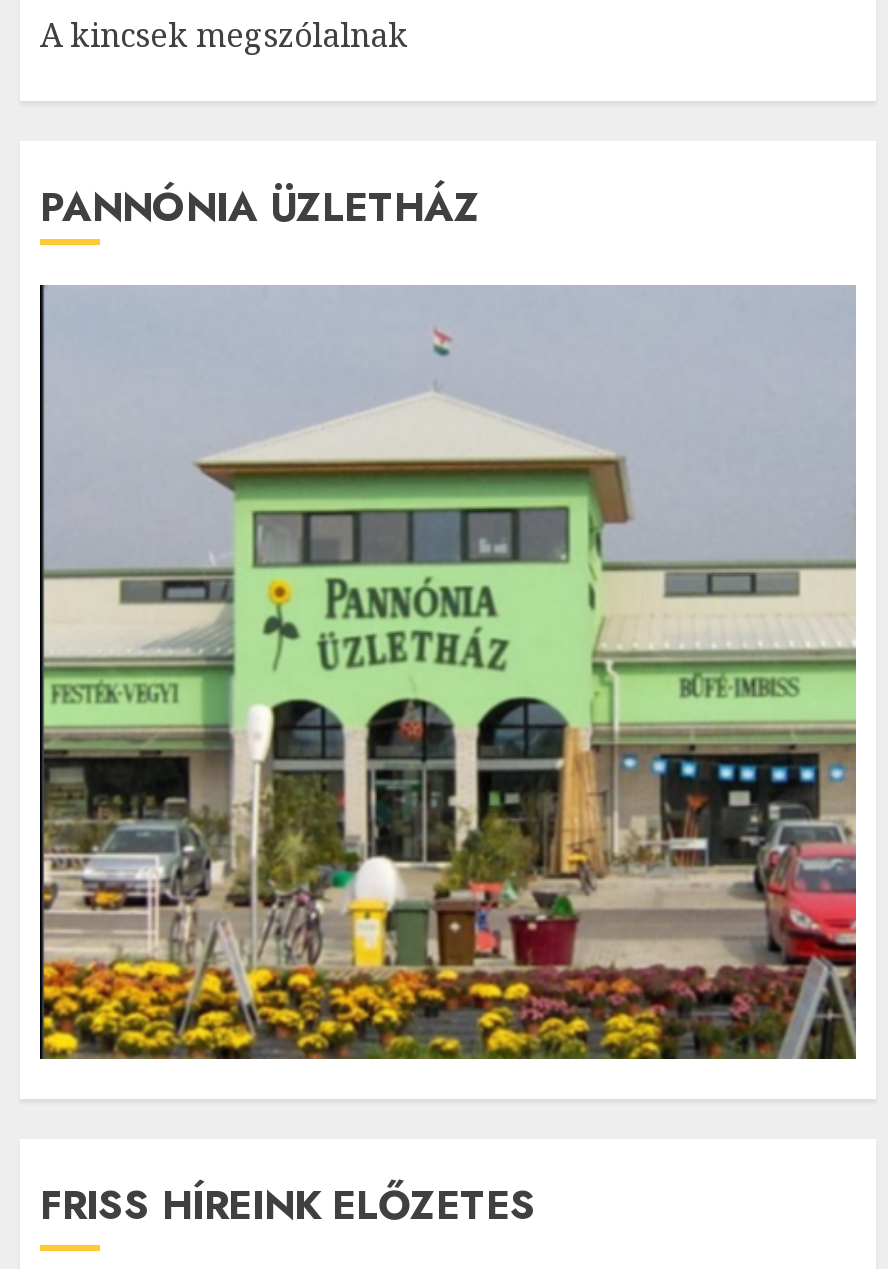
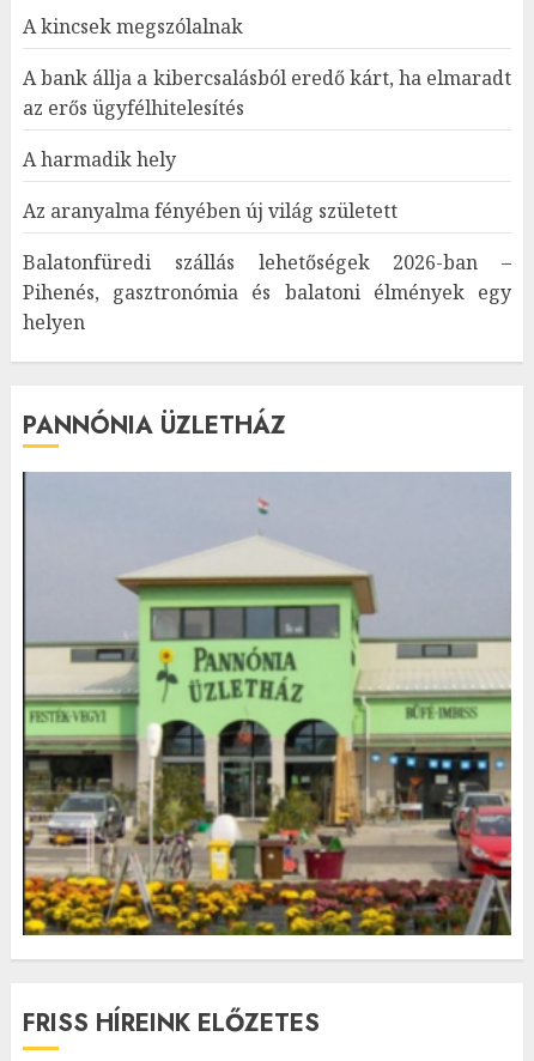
+ A bank állja a kibercsalásból eredő kárt, ha elmaradt
+ az erős ügyfélhitelesítés
+ A harmadik hely
+ Az aranyalma fényében új világ született
+ Balatonfüredi szállás lehetőségek 2026-ban –
+ Pihenés, gasztronómia és balatoni élmények egy
+ helyen
